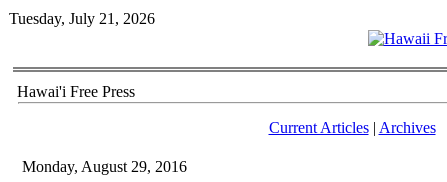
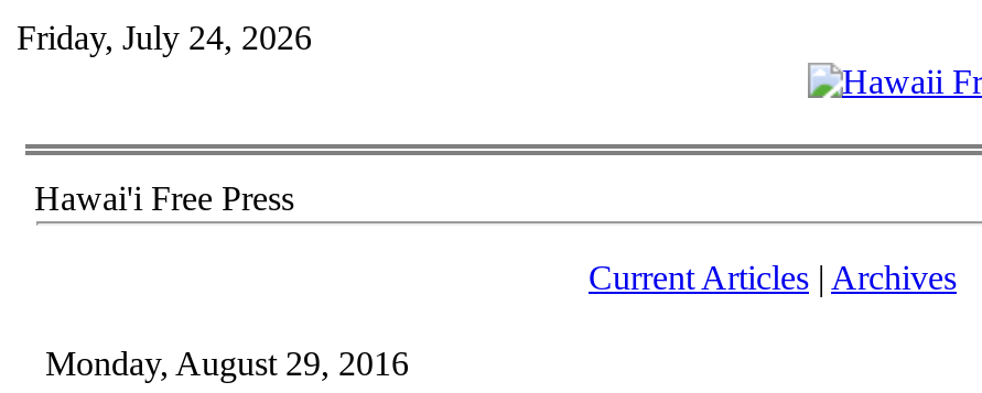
- Tuesday, July 21, 2026
+ Friday, July 24, 2026
